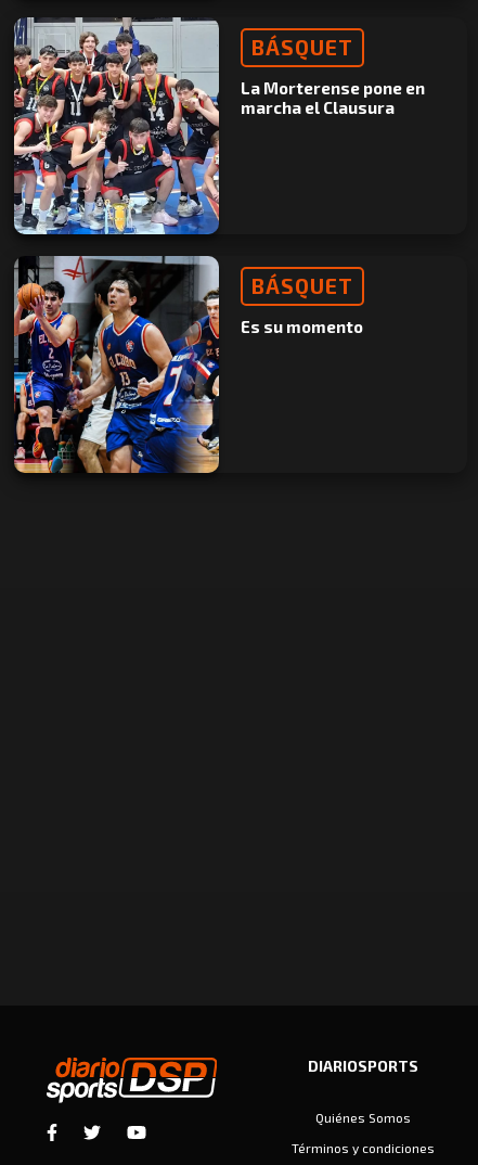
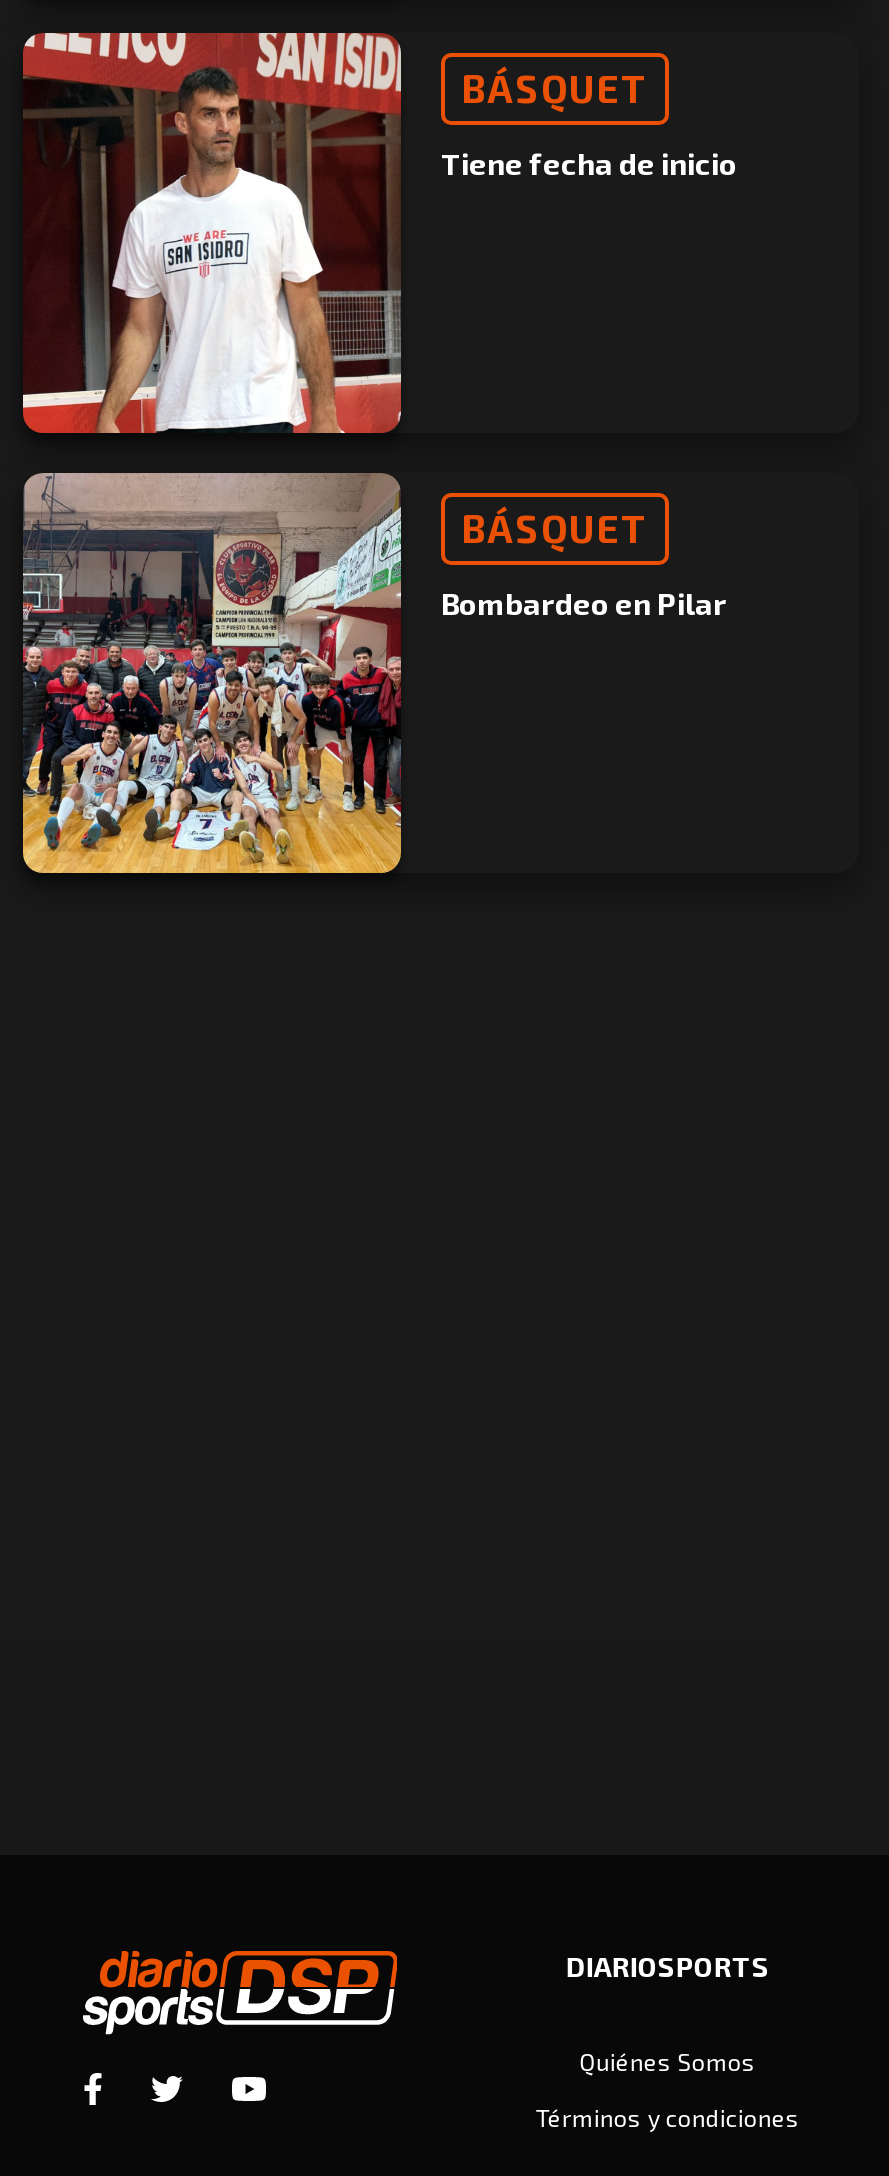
- [image]
- La Morterense pone en
- marcha el Clausura
+ [image]
+ Tiene fecha de inicio

- [image]
- Es su momento
+ [image]
+ Bombardeo en Pilar
